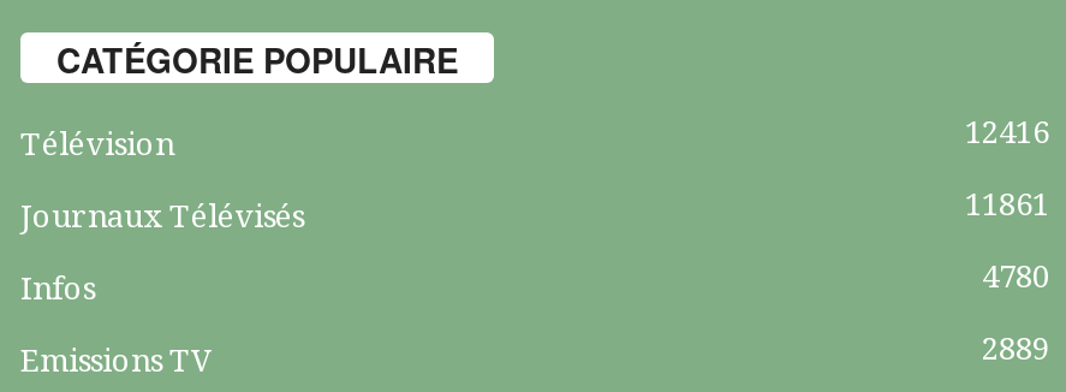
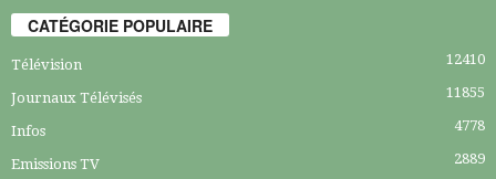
- 12416
+ 12410

- 11861
+ 11855

- 4780
+ 4778
